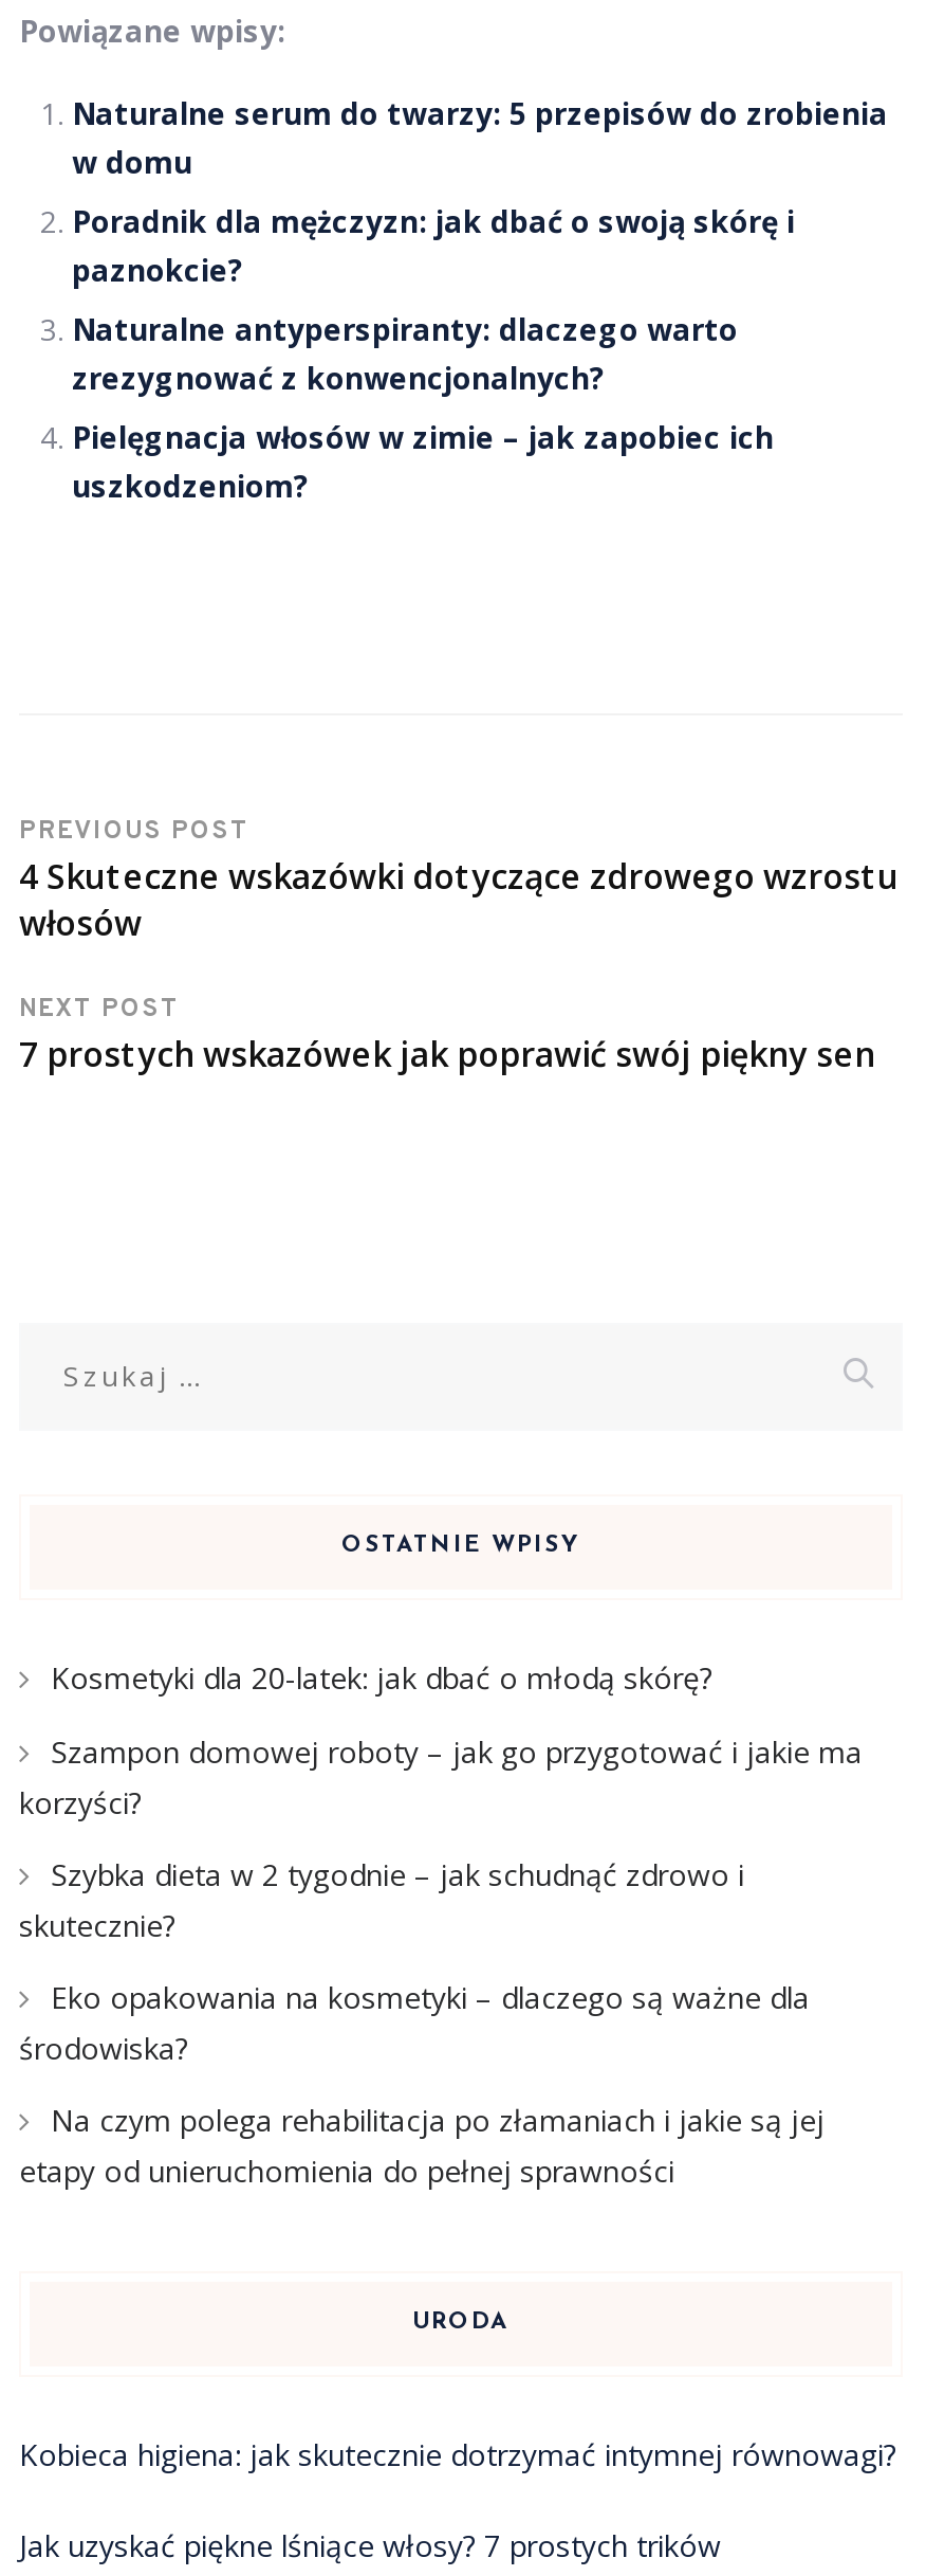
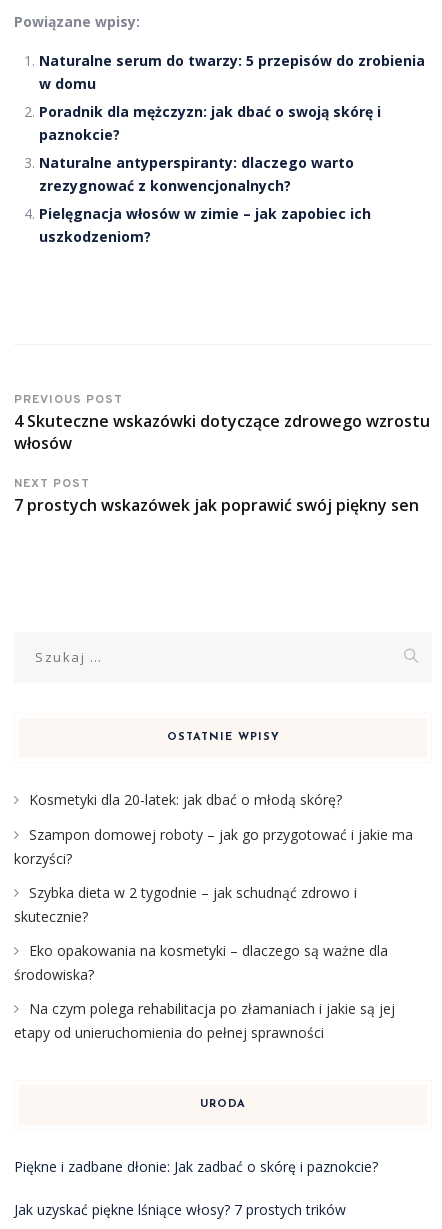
- Kobieca higiena: jak skutecznie dotrzymać intymnej równowagi?
+ Piękne i zadbane dłonie: Jak zadbać o skórę i paznokcie?
